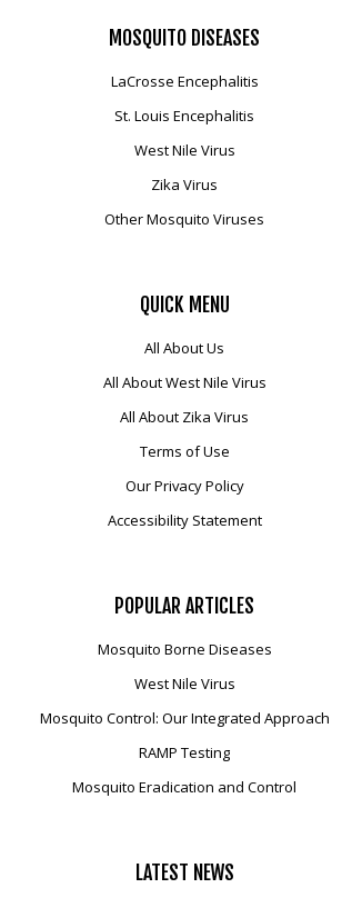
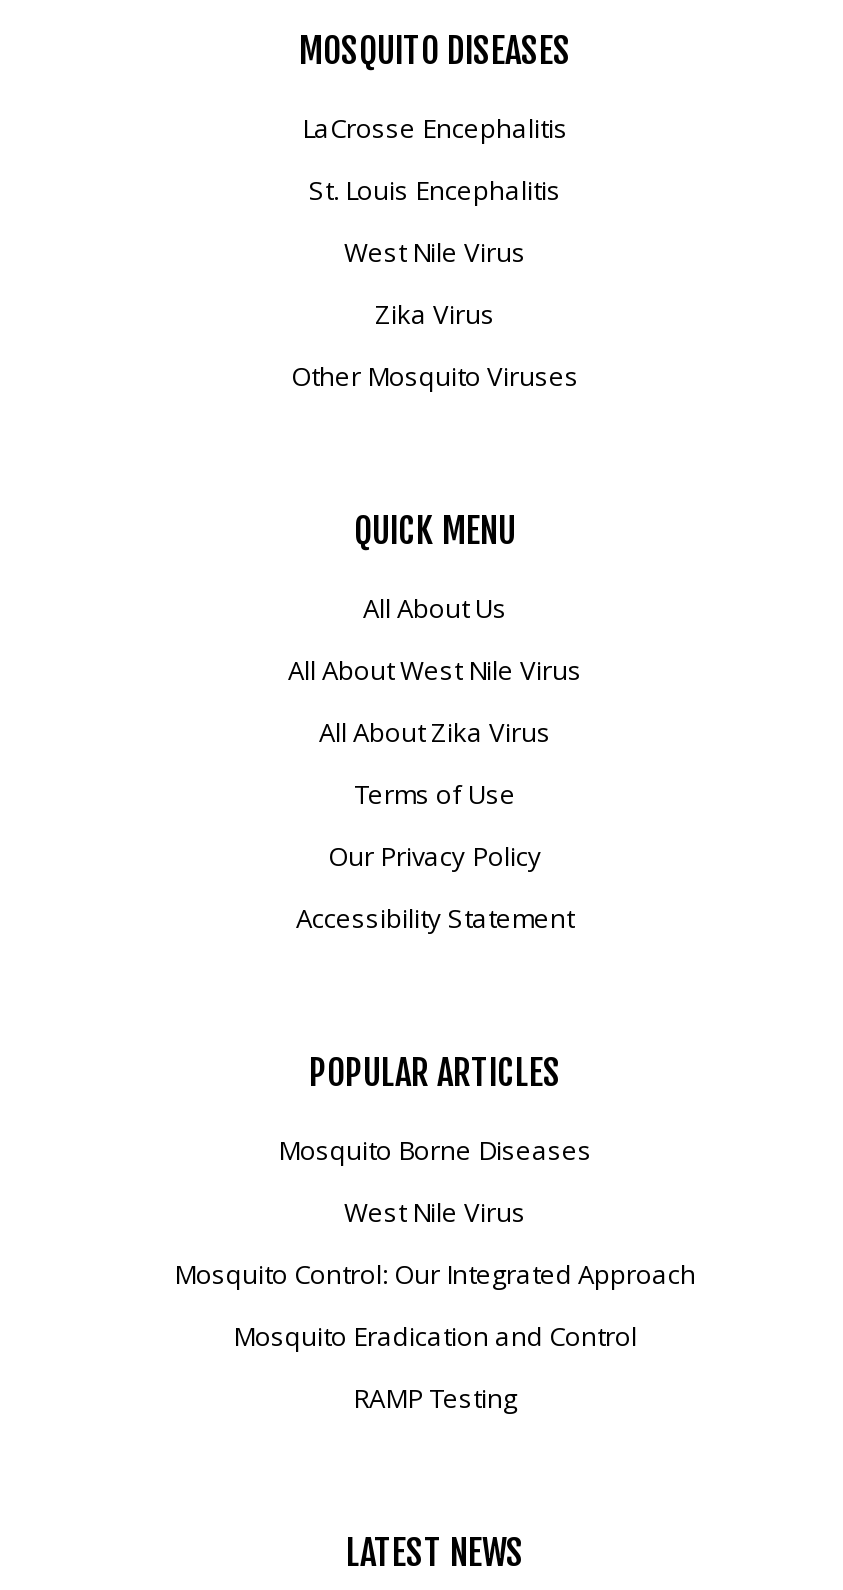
moved down: RAMP Testing

moved up: Mosquito Eradication and Control
